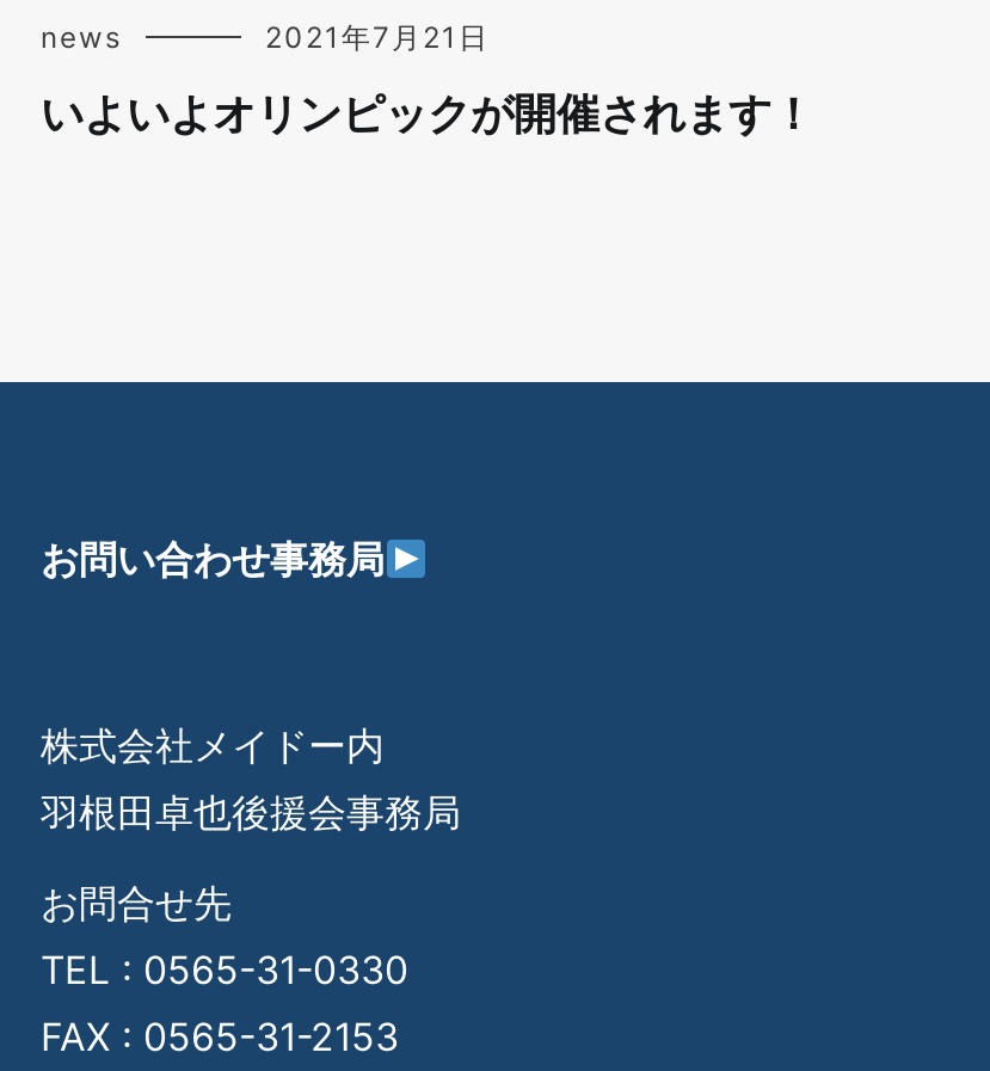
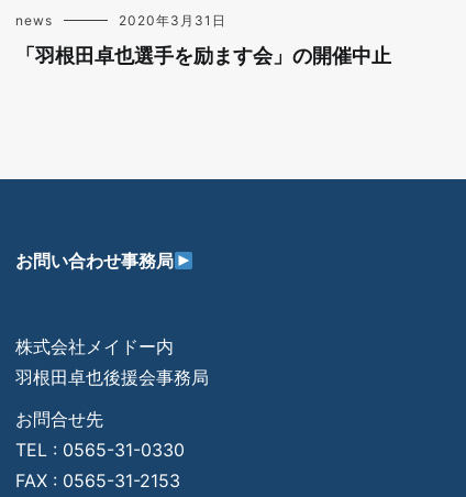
- 2021年7月21日
+ 2020年3月31日

- いよいよオリンピックが開催されます！
+ 「羽根田卓也選手を励ます会」の開催中止
